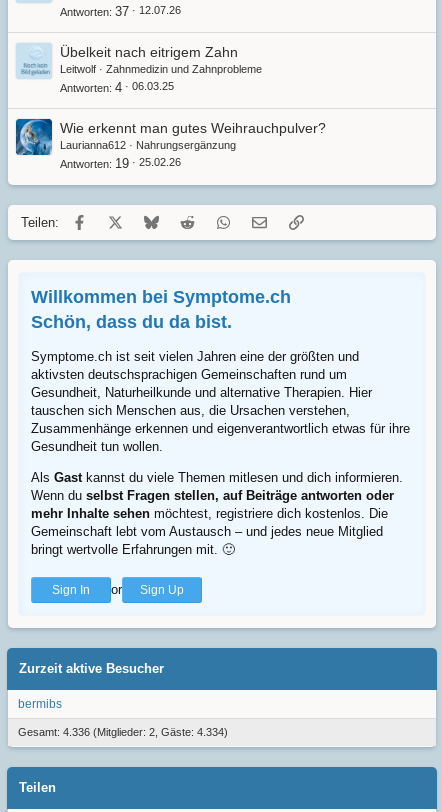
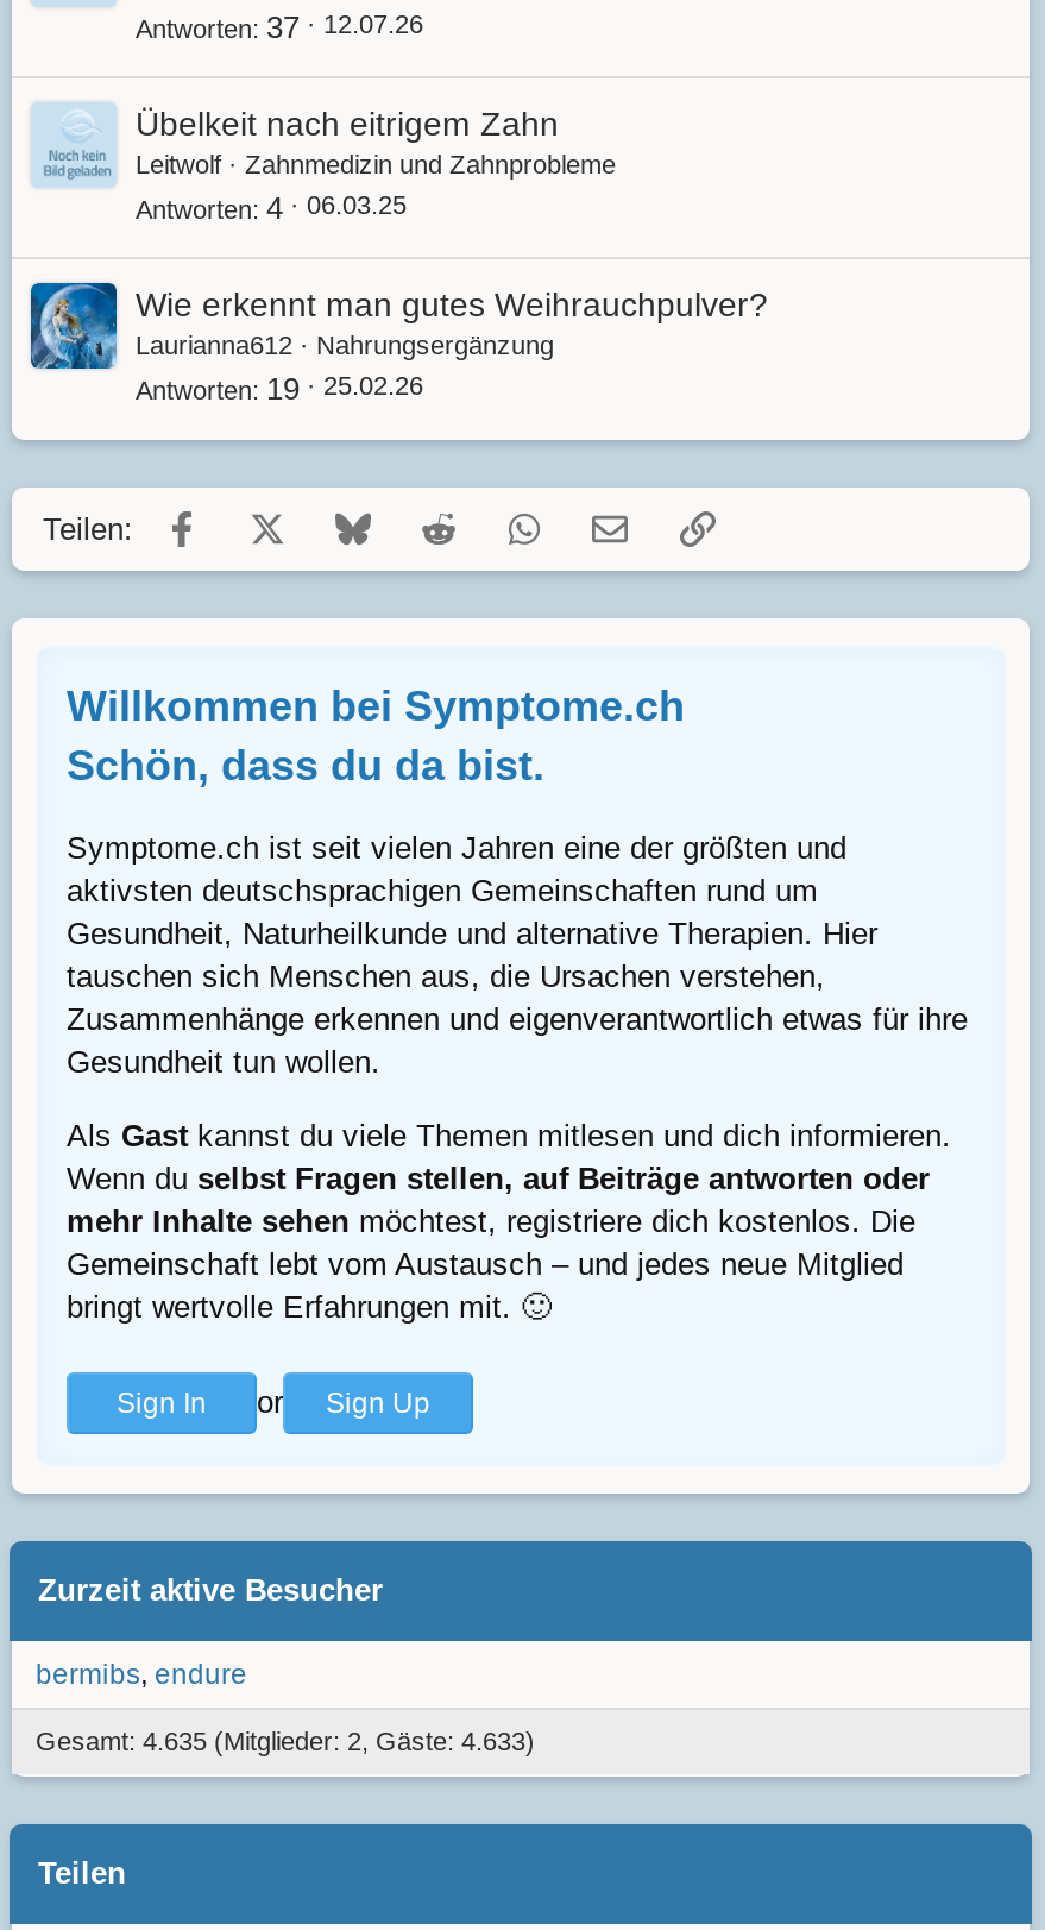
- bermibs
+ bermibs endure

- Gesamt: 4.336 (Mitglieder: 2, Gäste: 4.334)
+ Gesamt: 4.635 (Mitglieder: 2, Gäste: 4.633)
